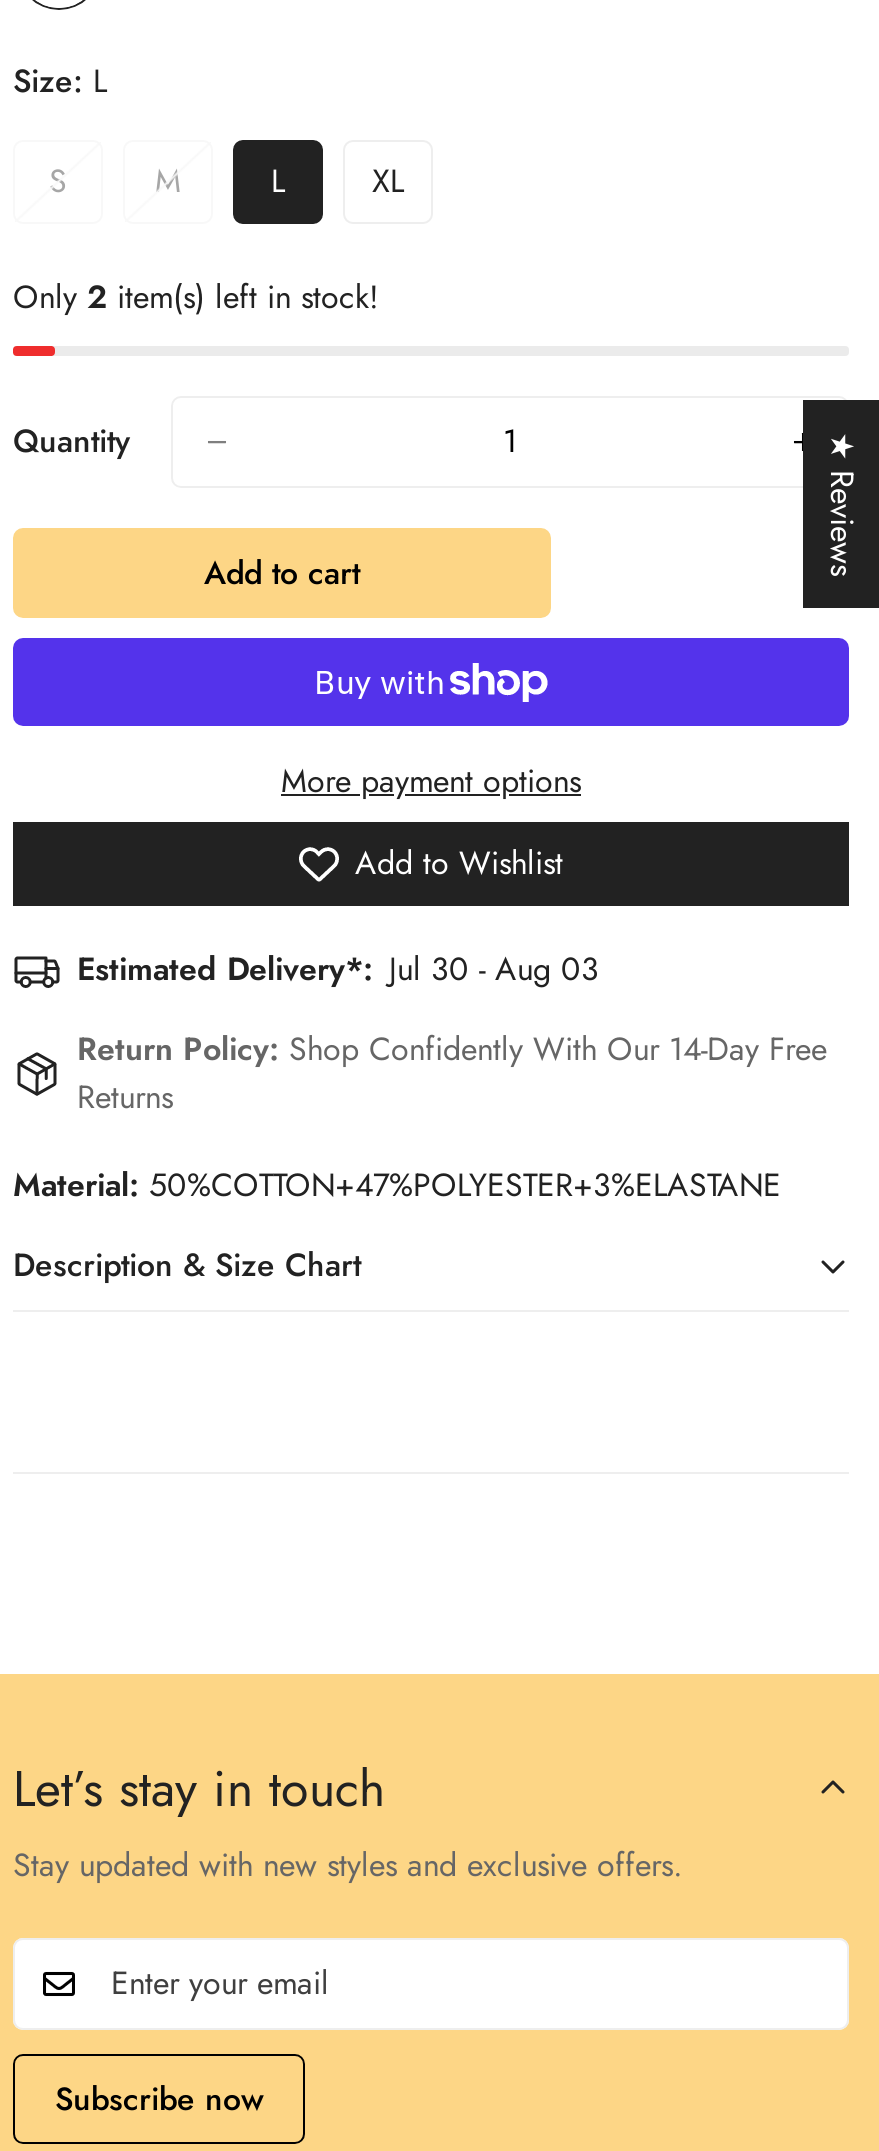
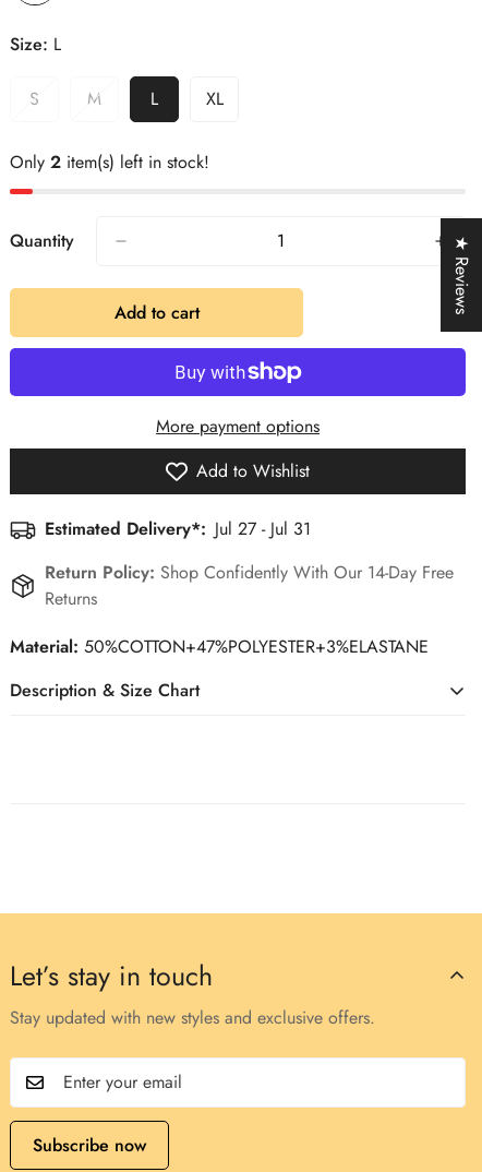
- Estimated Delivery*: Jul 30 - Aug 03
+ Estimated Delivery*: Jul 27 - Jul 31
